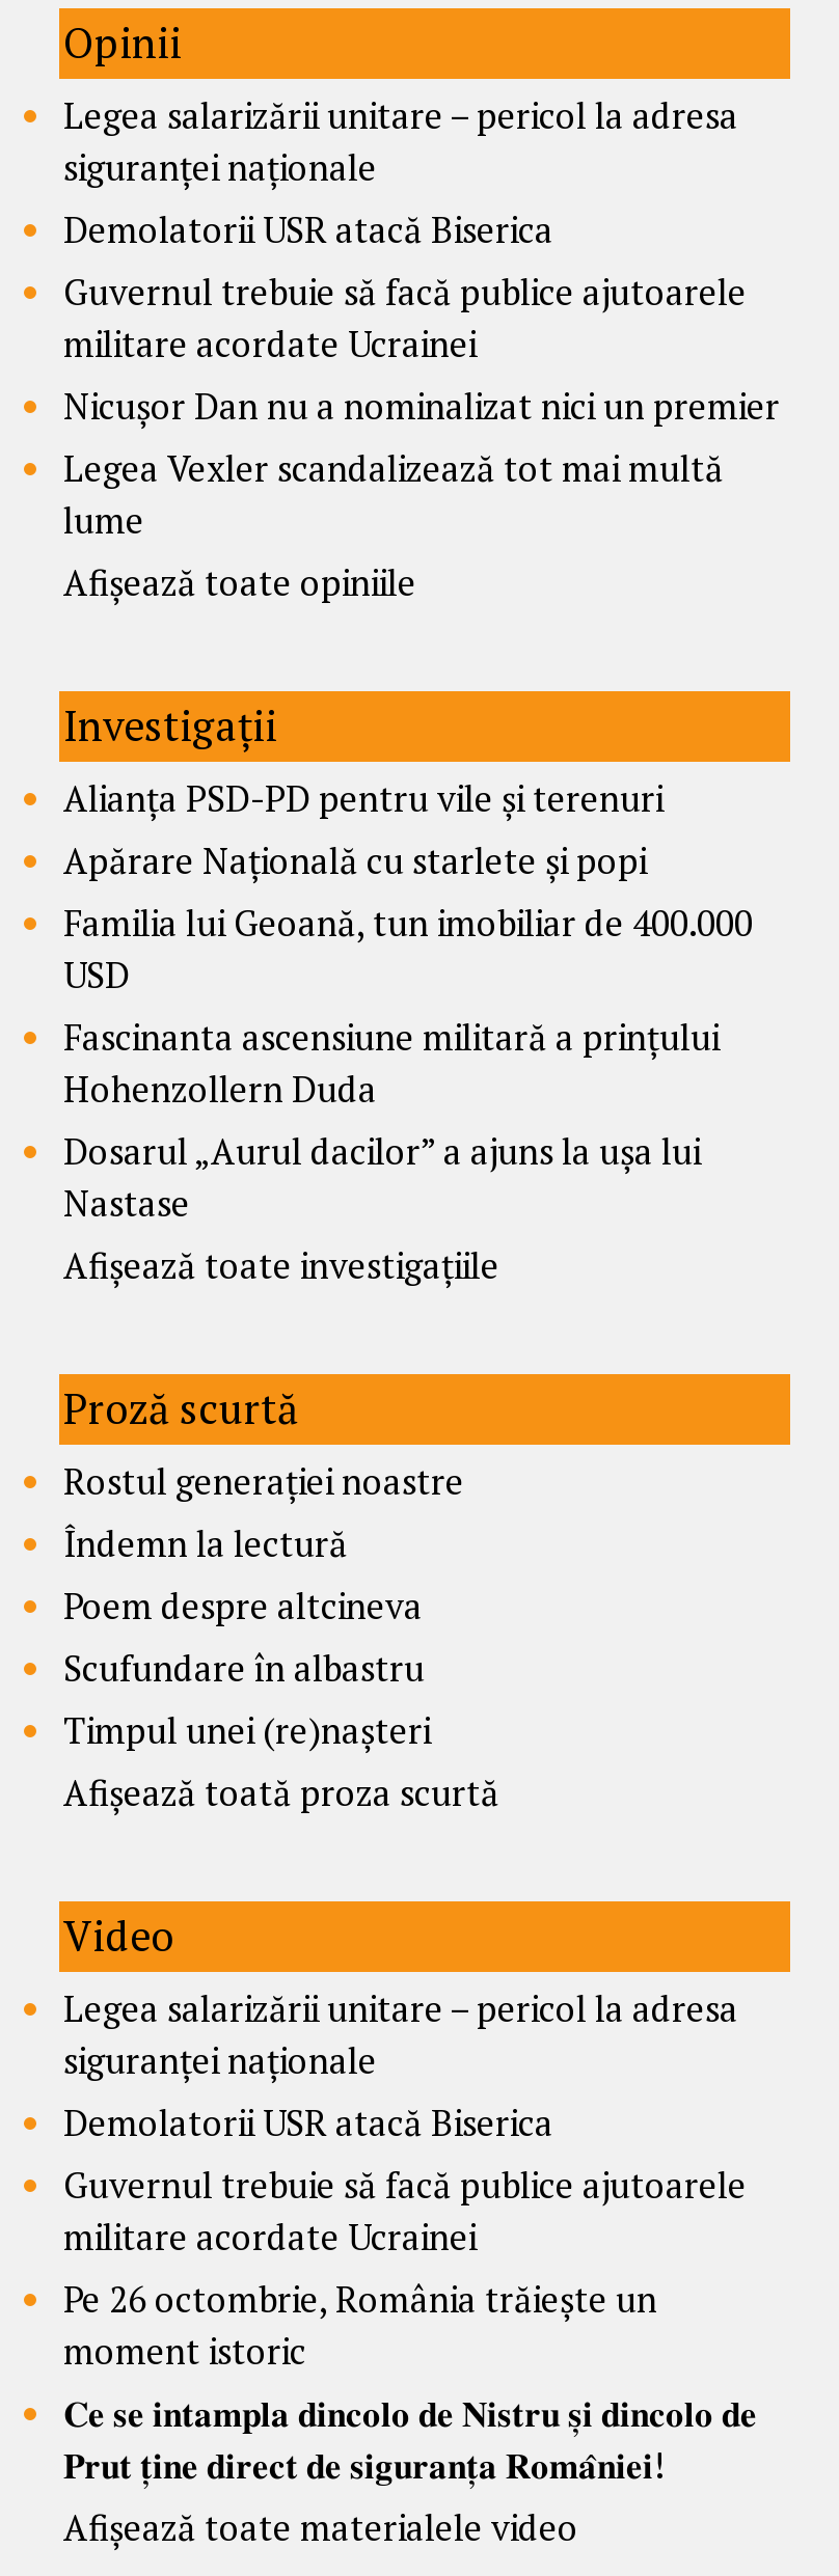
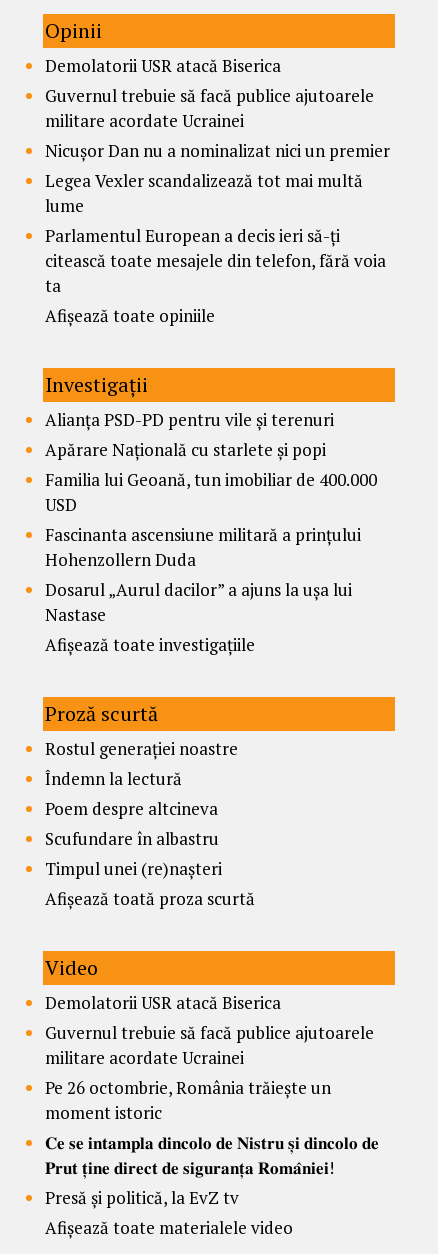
- Legea salarizării unitare – pericol la adresa
- siguranței naționale

moved up: Demolatorii USR atacă Biserica | Guvernul trebuie să facă publice ajutoarele | militare acordate Ucrainei | Nicușor Dan nu a nominalizat nici un premier | Legea Vexler scandalizează tot mai multă | lume

+ Parlamentul European a decis ieri să-ți
+ citească toate mesajele din telefon, fără voia
+ ta

moved down: Afișează toate opiniile | Investigații | Alianța PSD-PD pentru vile și terenuri | ... | Afișează toată proza scurtă | Video

- Legea salarizării unitare – pericol la adresa
- siguranței naționale

moved up: Demolatorii USR atacă Biserica | Guvernul trebuie să facă publice ajutoarele | militare acordate Ucrainei | Pe 26 octombrie, România trăiește un | moment istoric

+ Presă și politică, la EvZ tv
